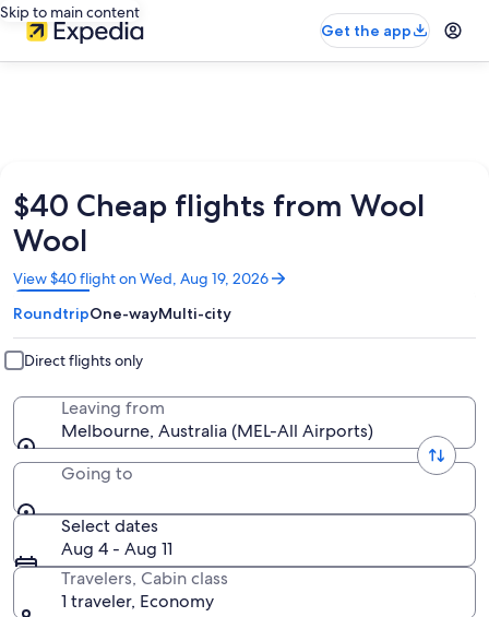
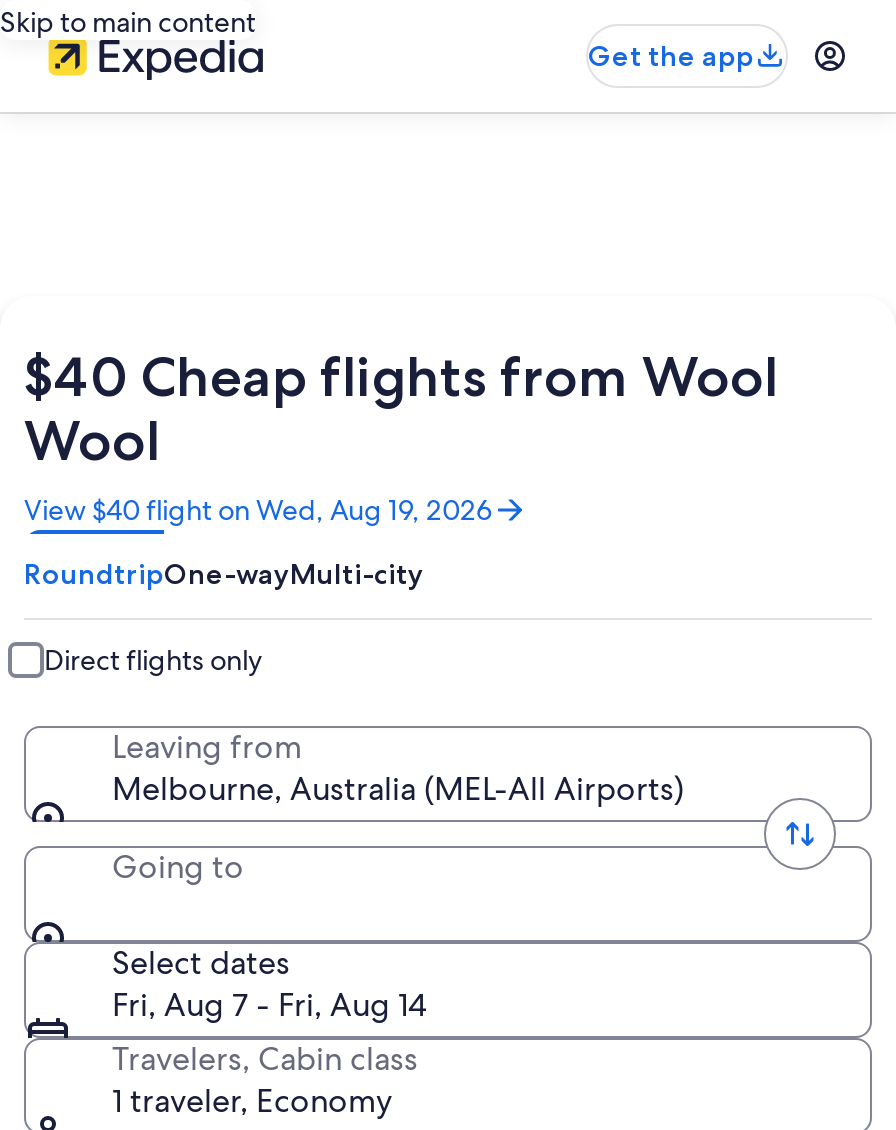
- Aug 4 - Aug 11
+ Fri, Aug 7 - Fri, Aug 14
